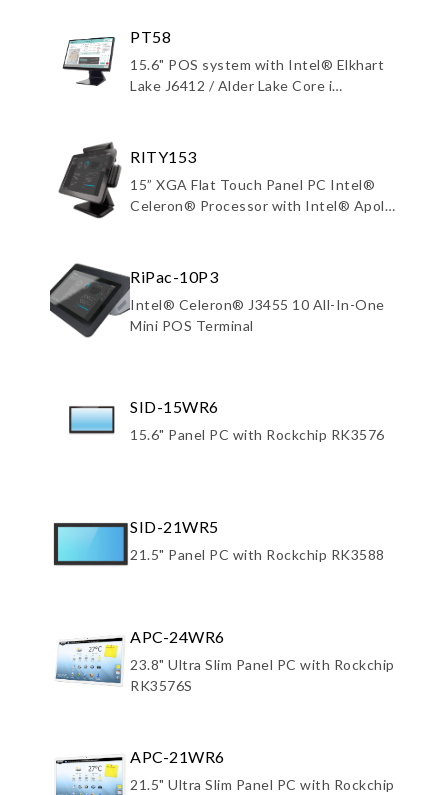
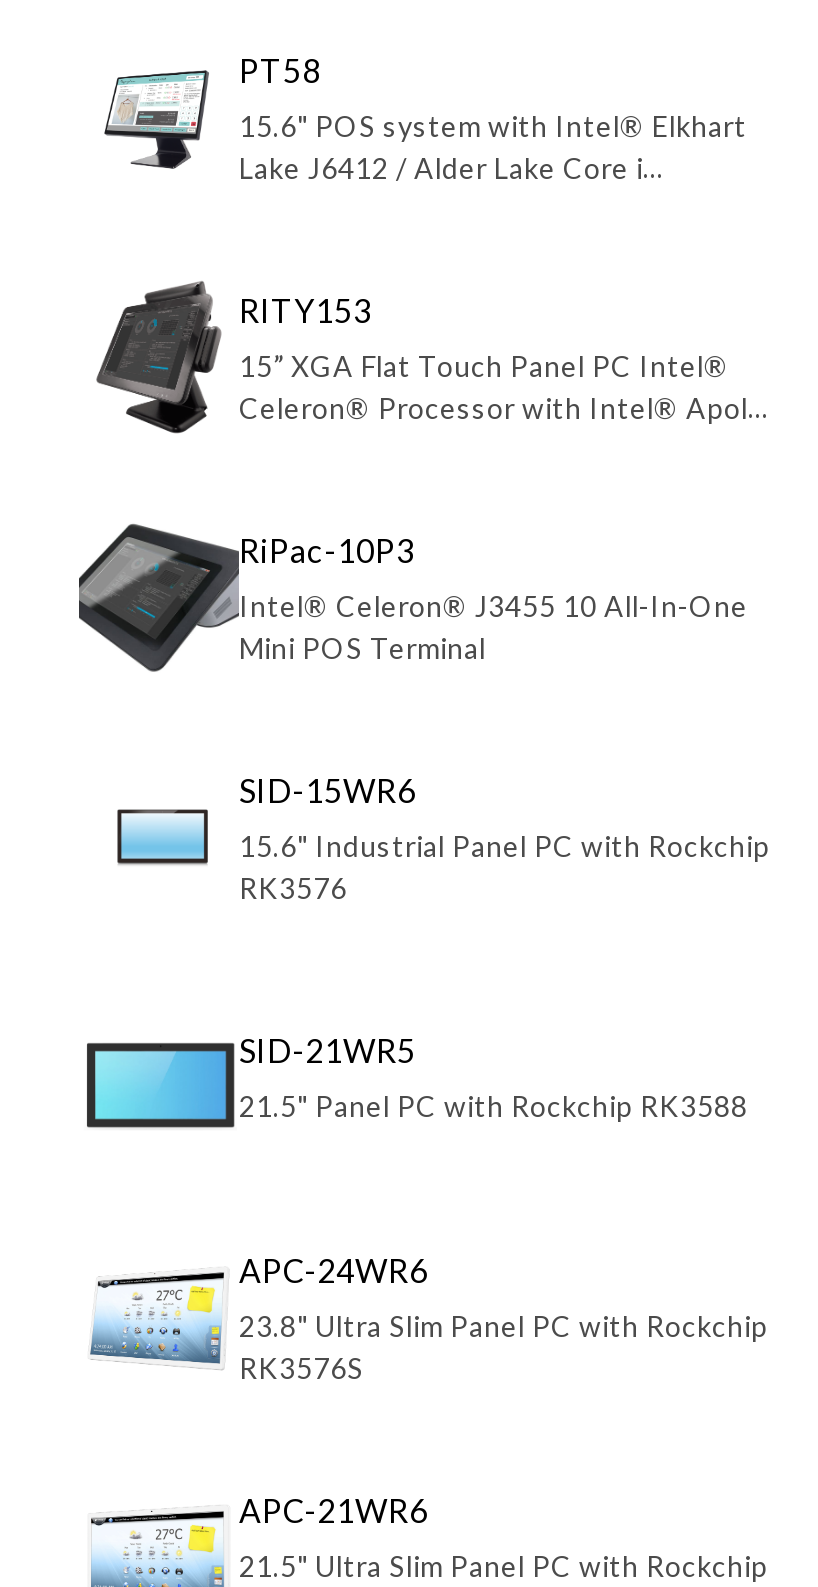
- 15.6" Panel PC with Rockchip RK3576
+ 15.6" Industrial Panel PC with Rockchip
+ RK3576
